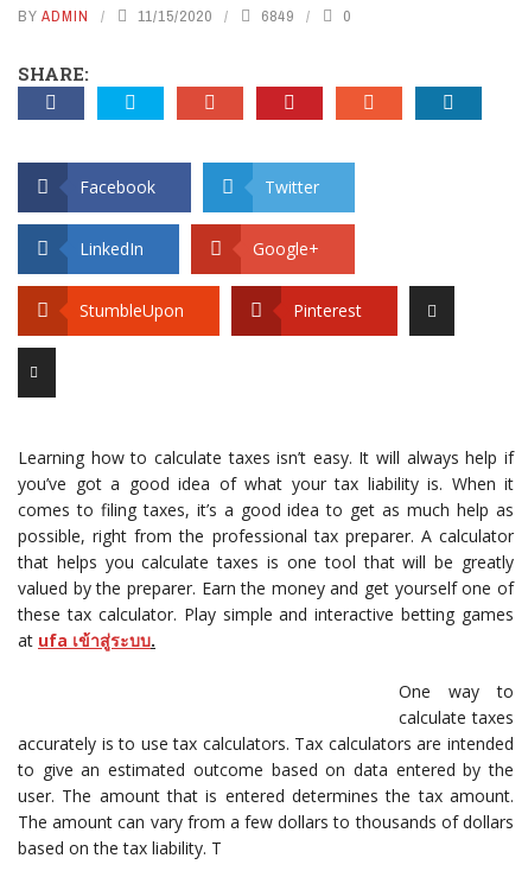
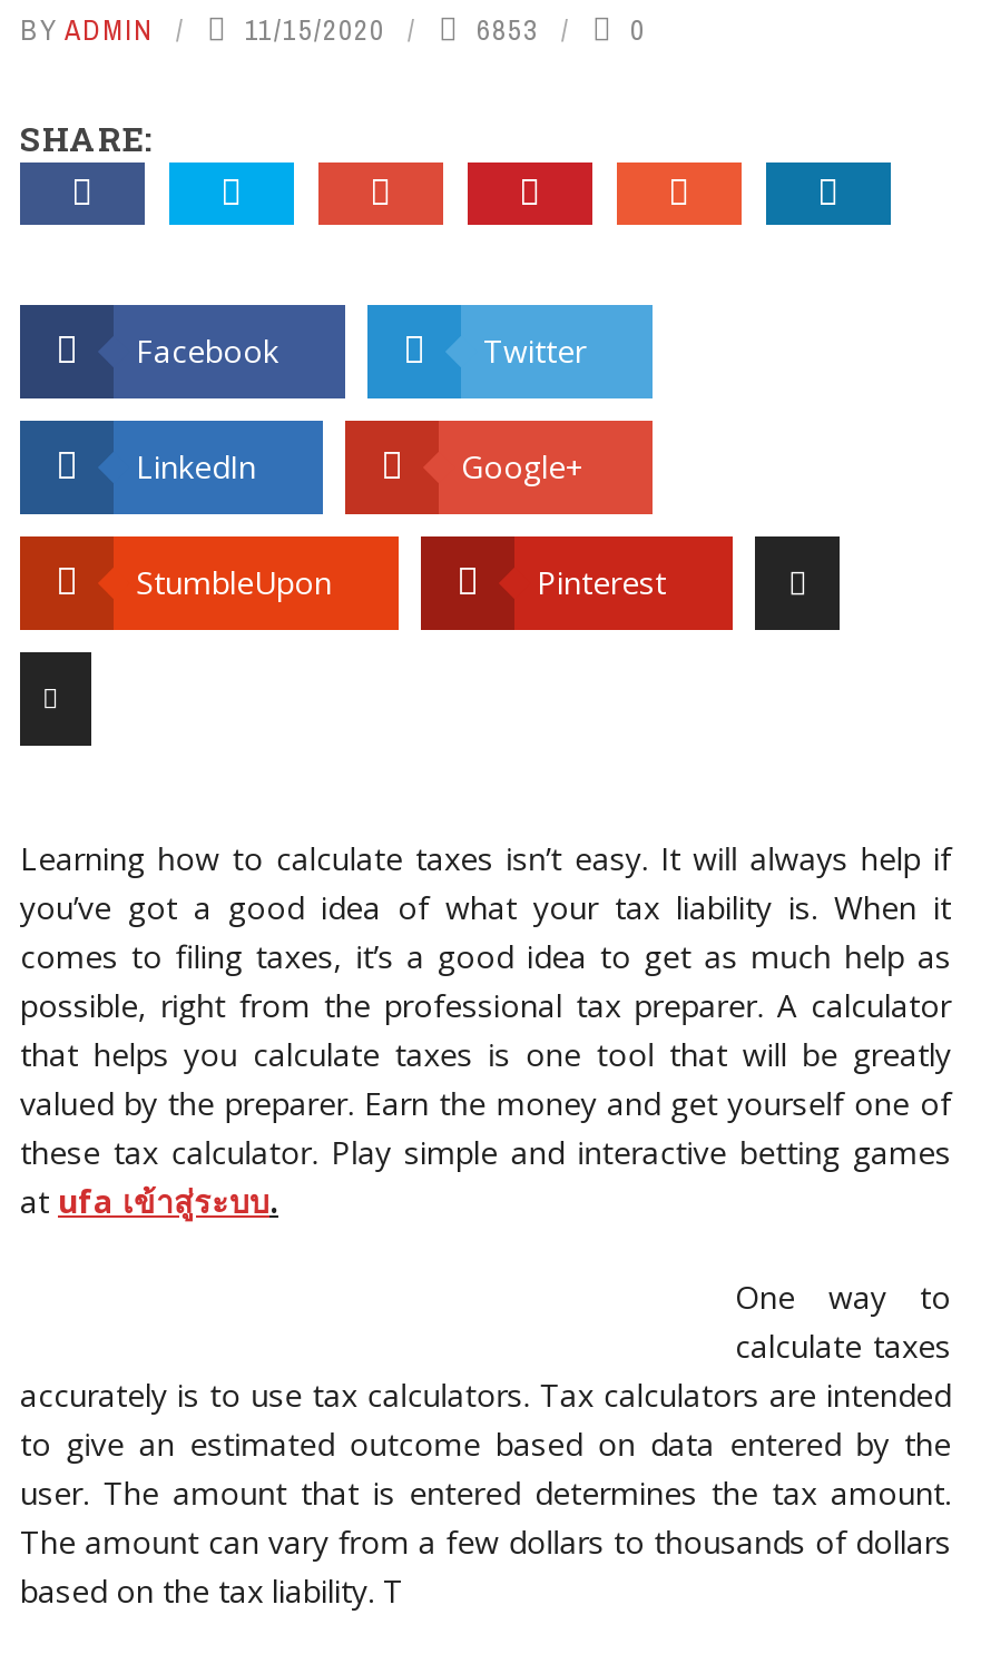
- 6849
+ 6853
